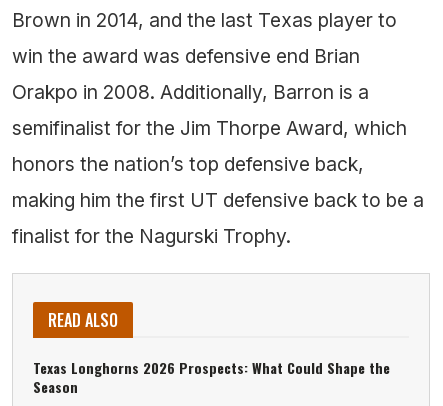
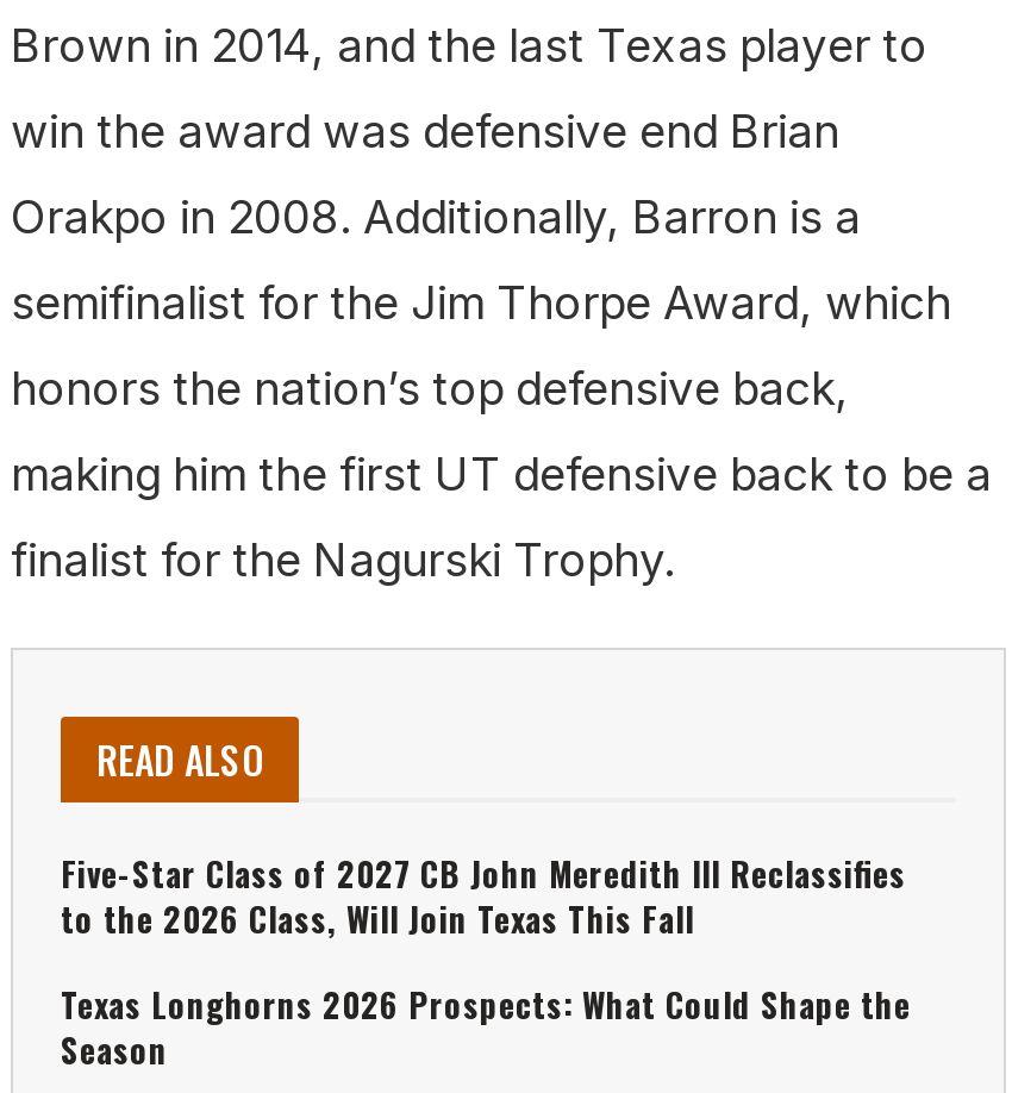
+ Five-Star Class of 2027 CB John Meredith III Reclassifies
+ to the 2026 Class, Will Join Texas This Fall
